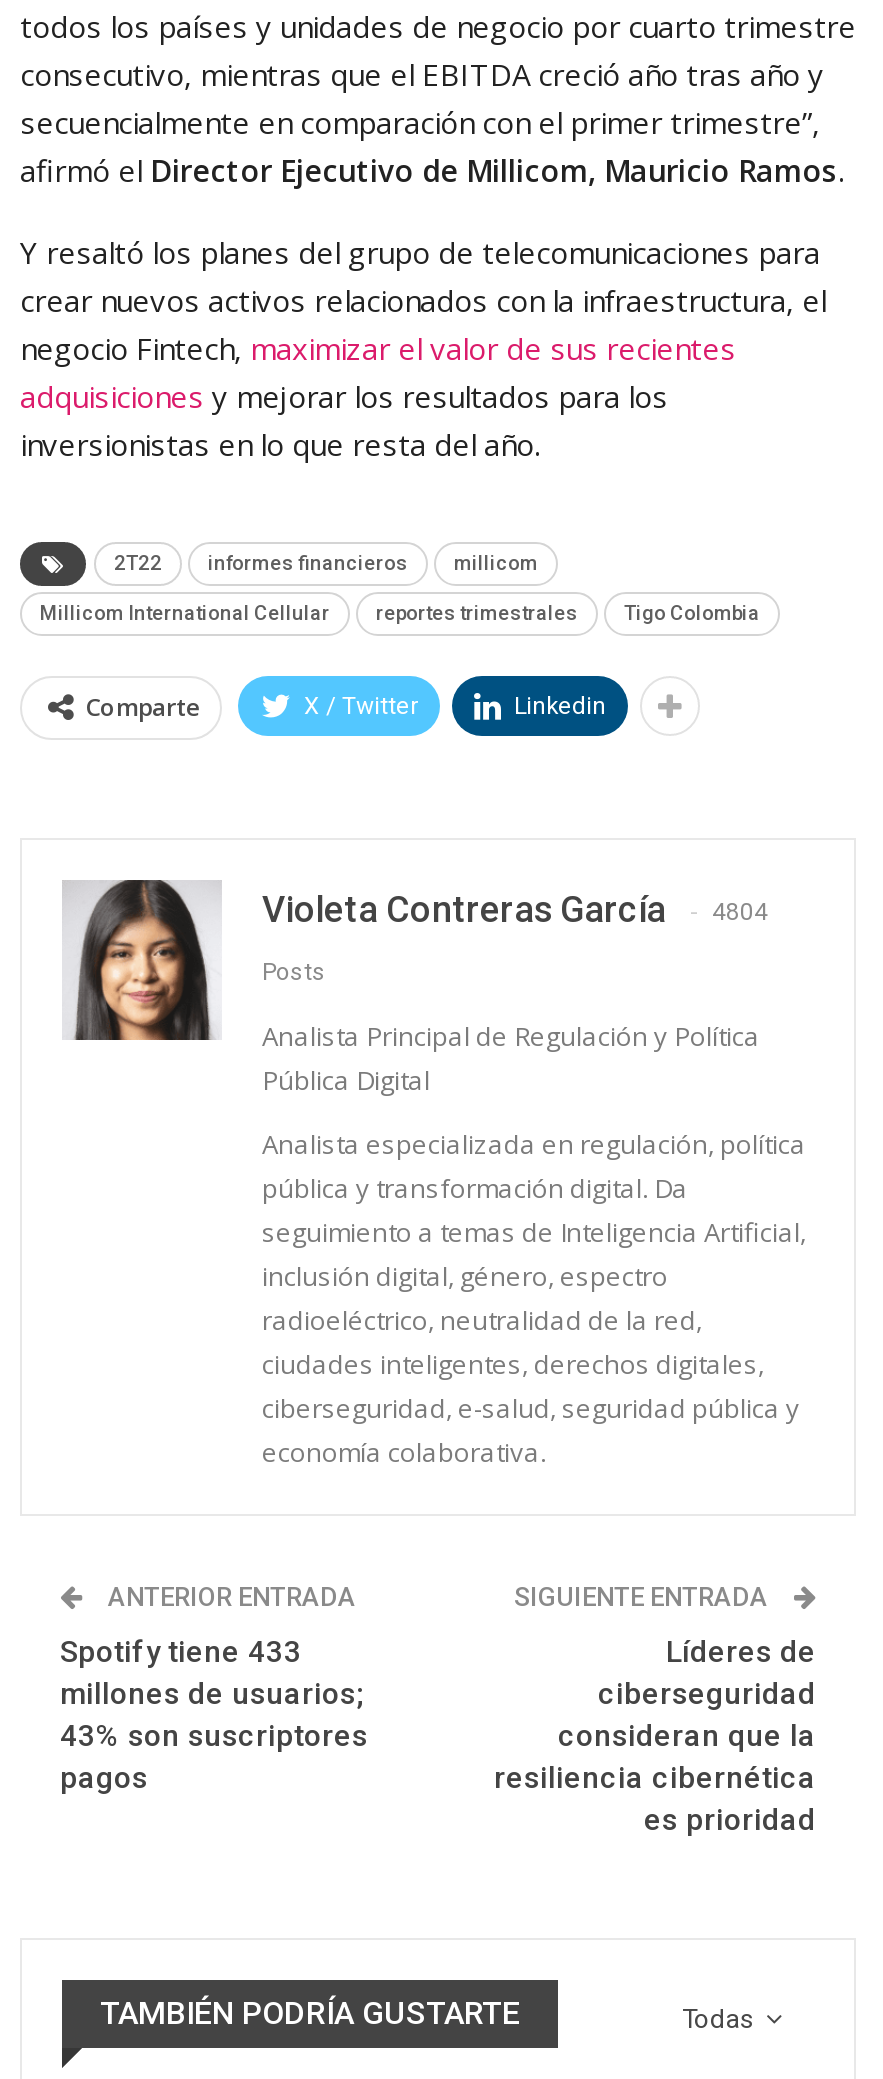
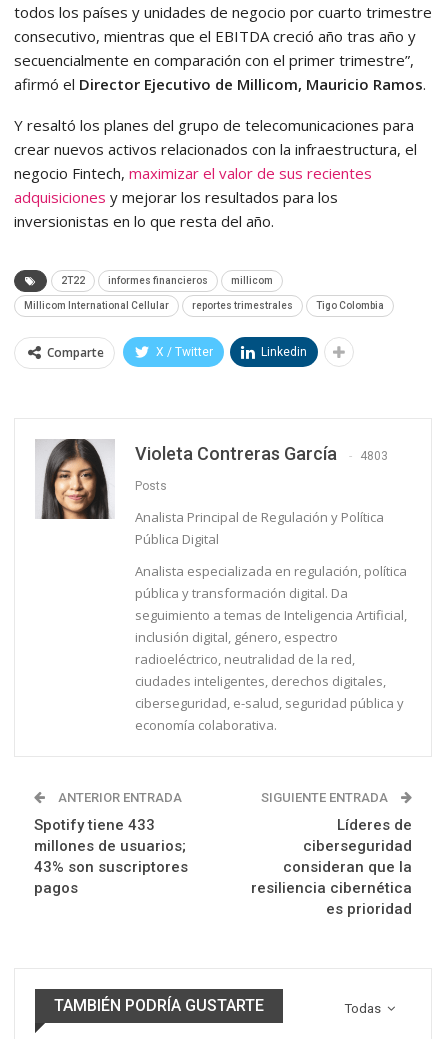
- Violeta Contreras García 4804
+ Violeta Contreras García 4803
